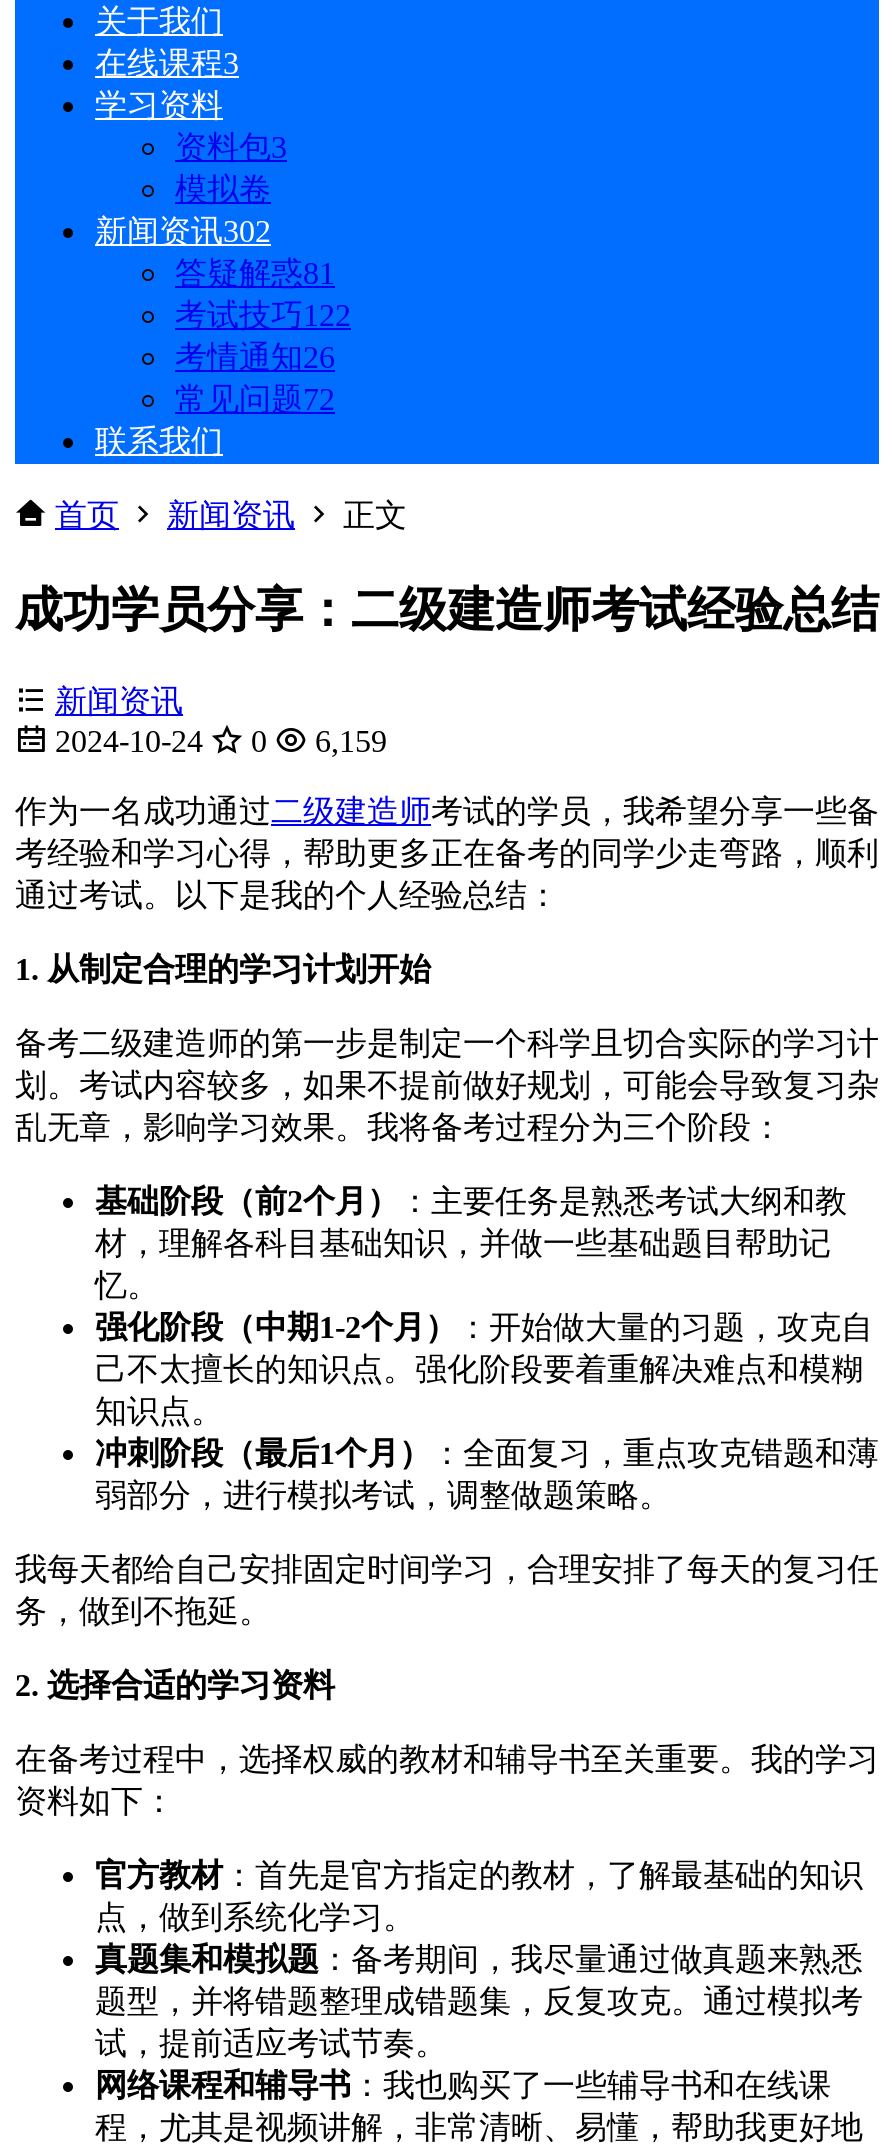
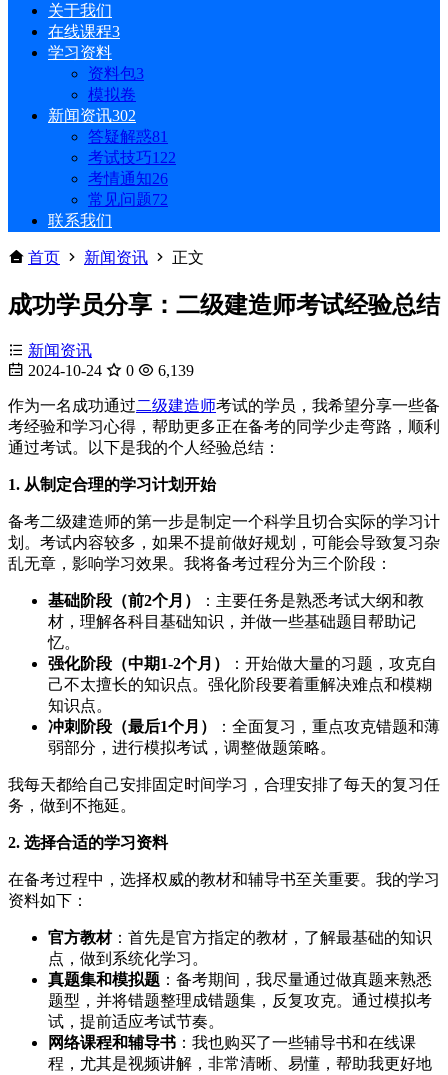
- 2024-10-24 0 6,159
+ 2024-10-24 0 6,139
